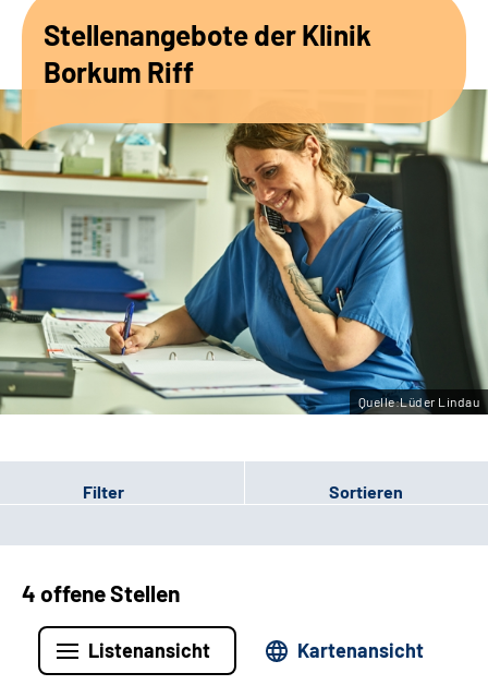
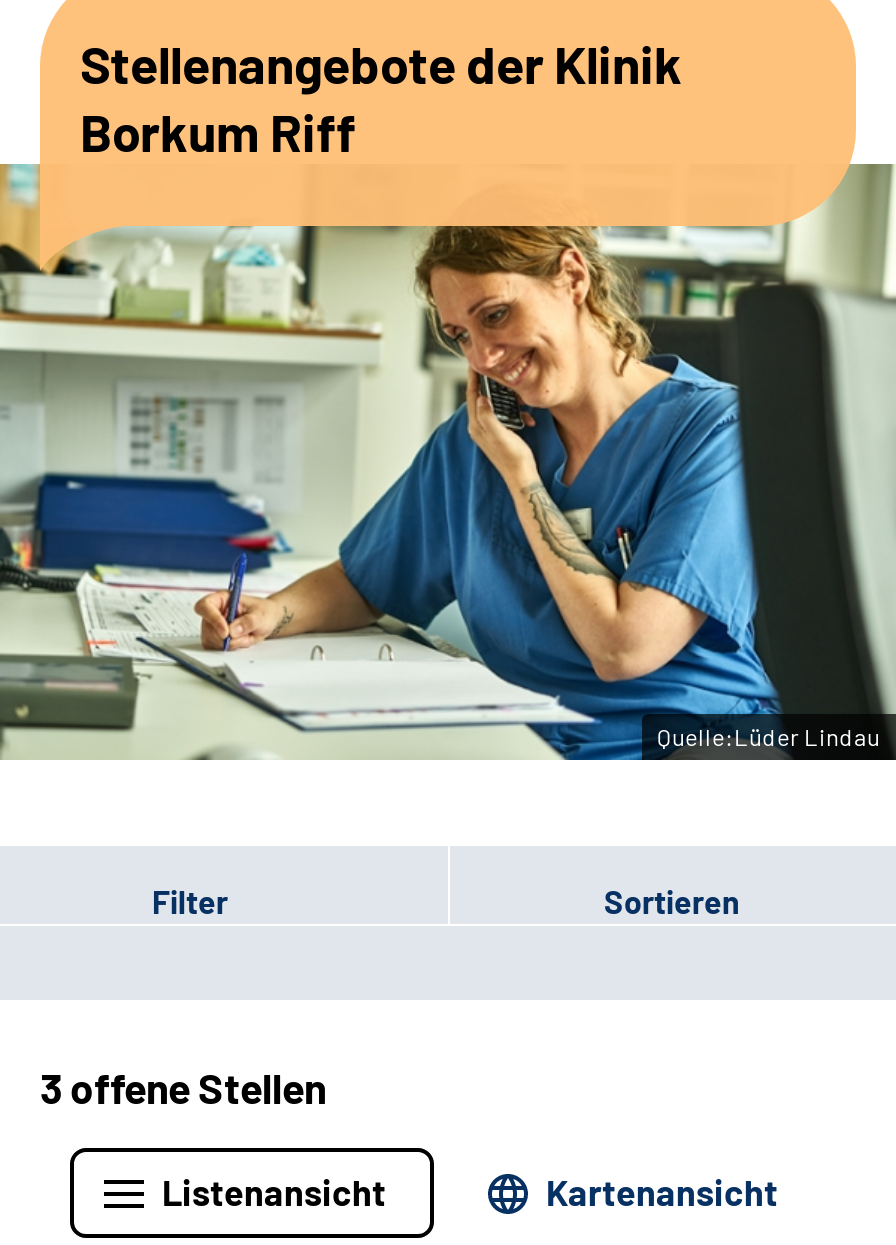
- 4 offene Stellen
+ 3 offene Stellen
